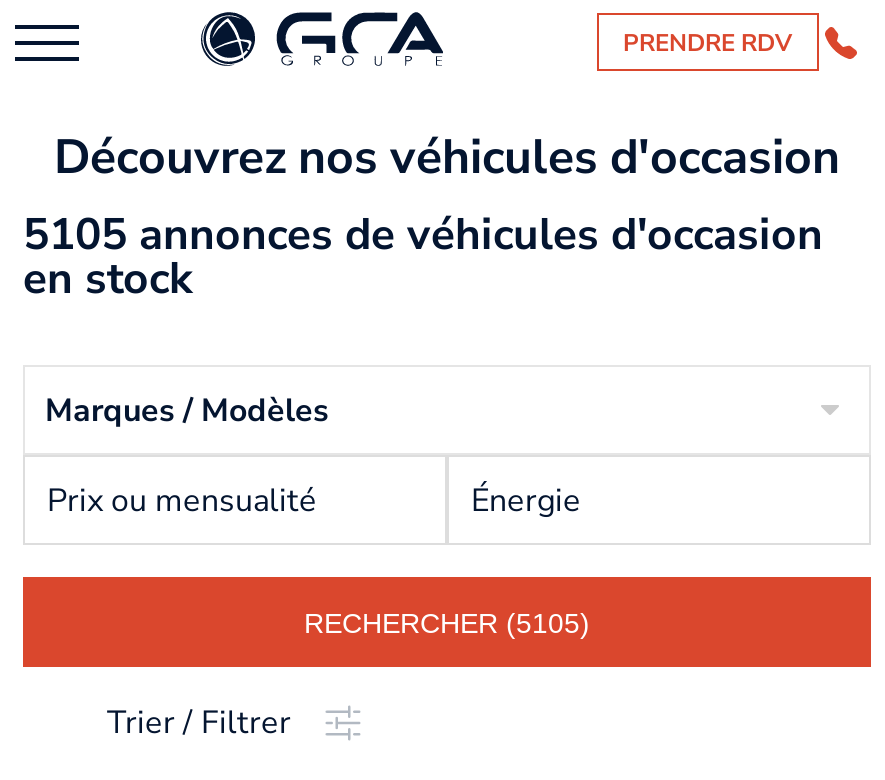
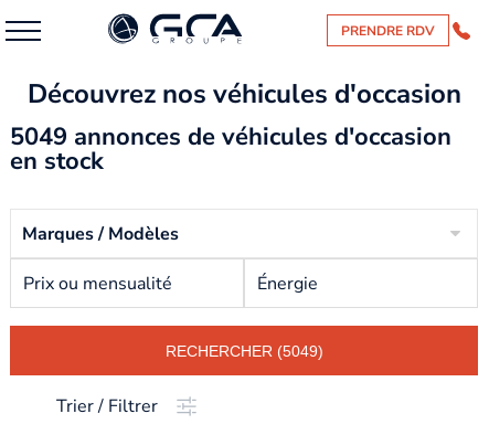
- 5105 annonces de véhicules d'occasion
+ 5049 annonces de véhicules d'occasion

- RECHERCHER (5105)
+ RECHERCHER (5049)
